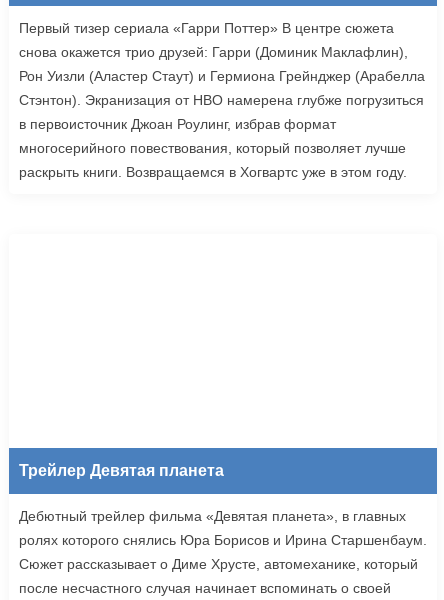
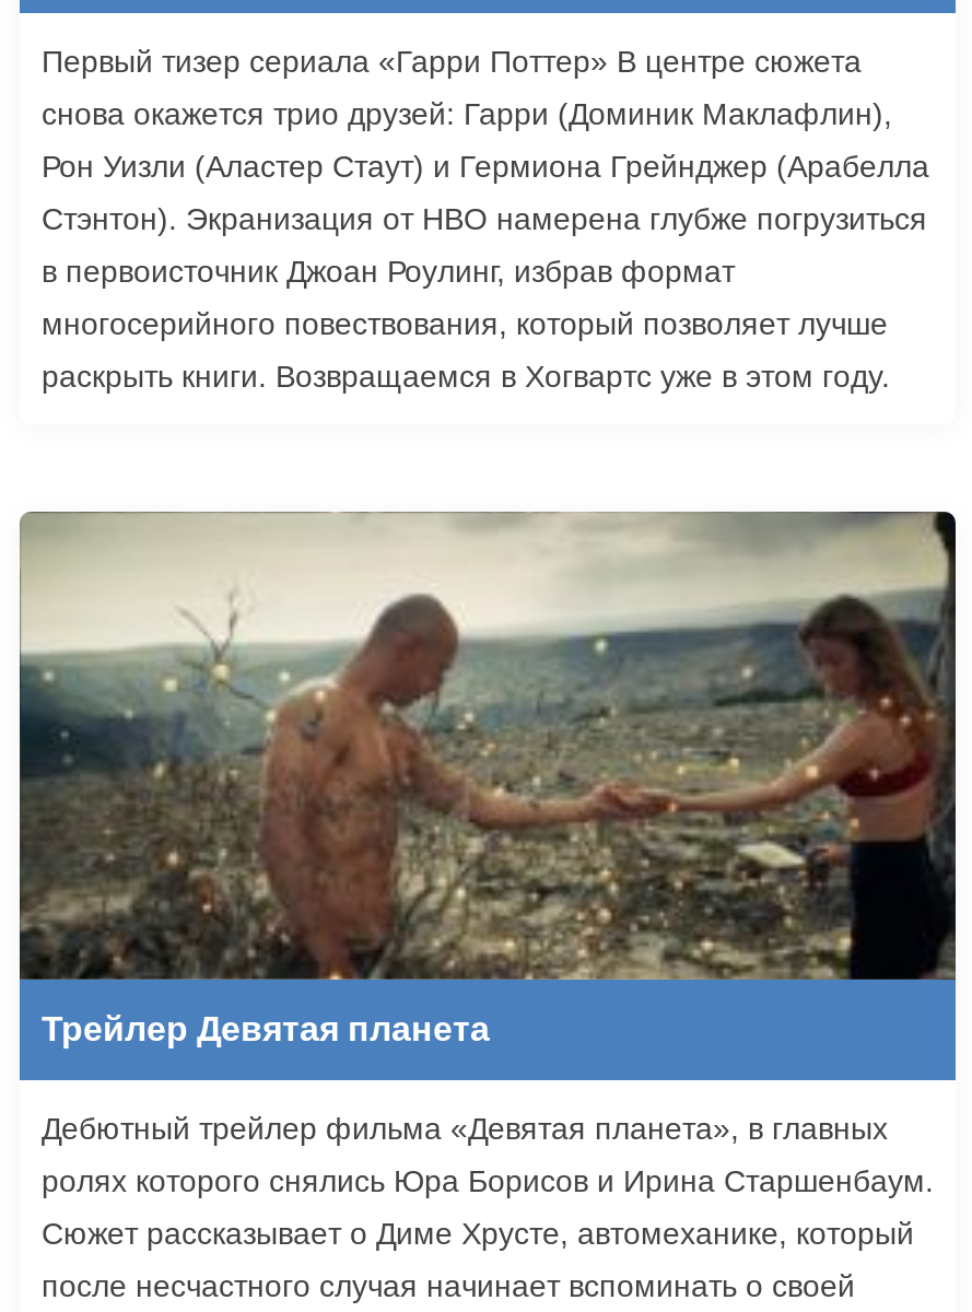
+ [image]
